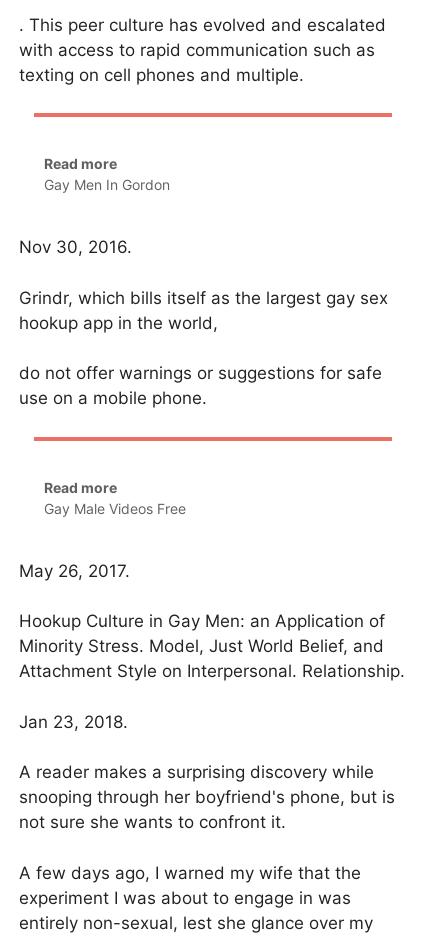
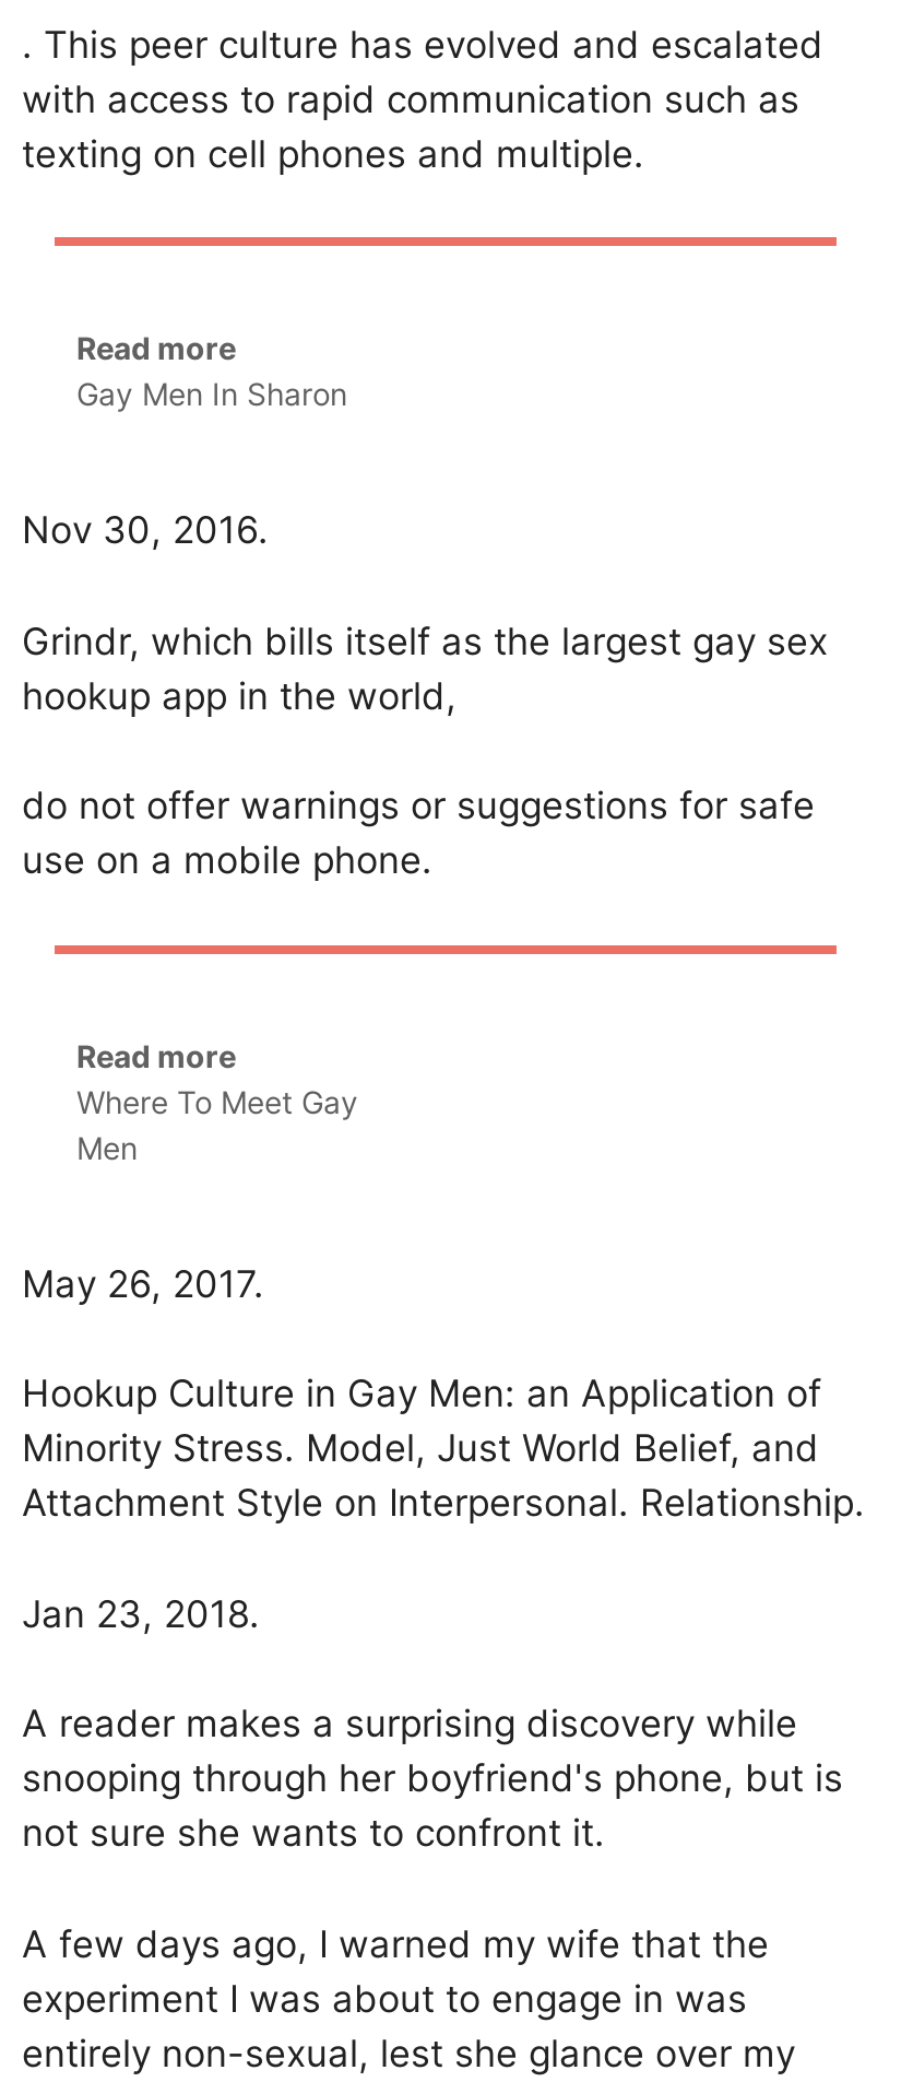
- Gay Men In Gordon
+ Gay Men In Sharon

- Gay Male Videos Free
+ Where To Meet Gay
+ Men
